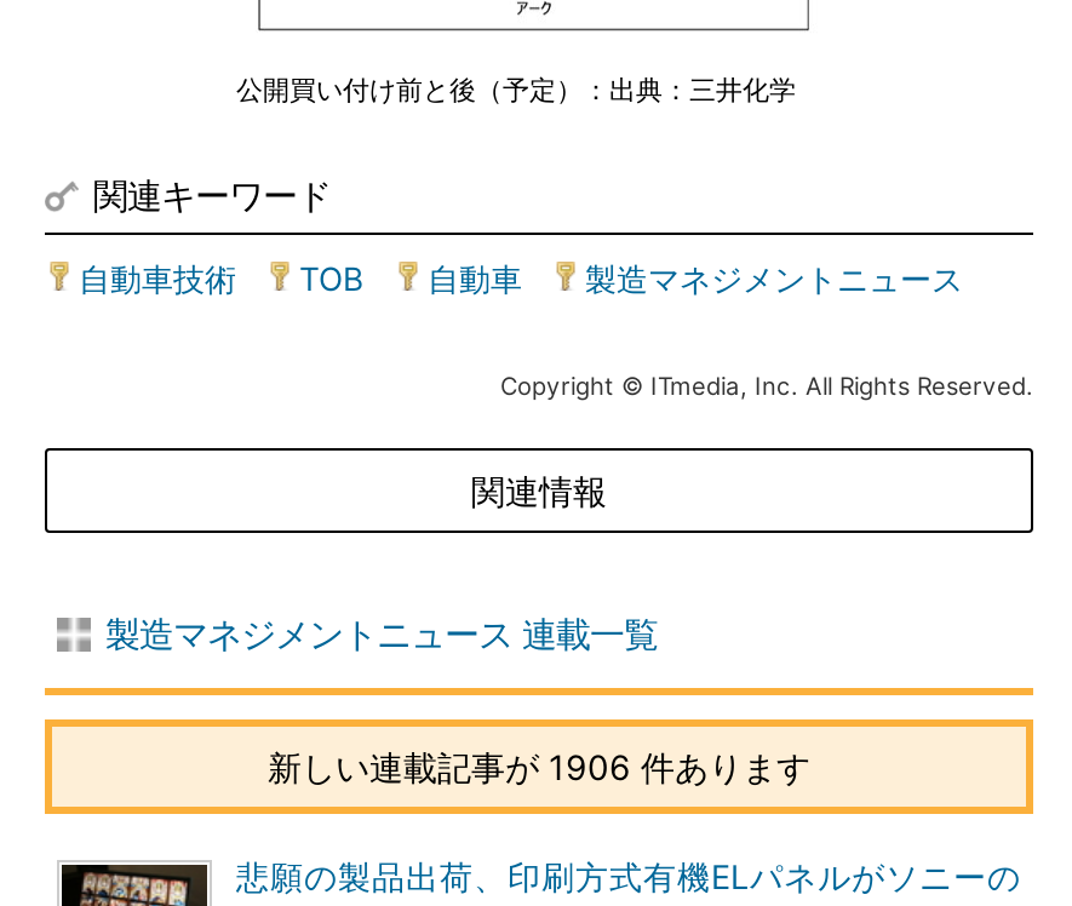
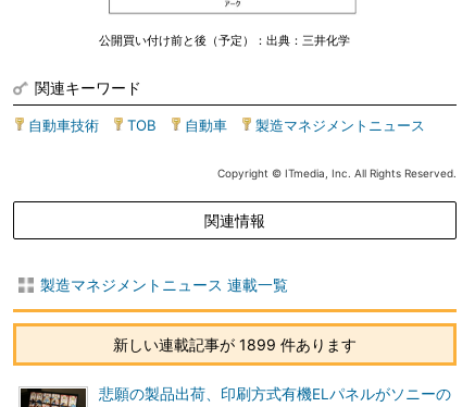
- 新しい連載記事が 1906 件あります
+ 新しい連載記事が 1899 件あります
